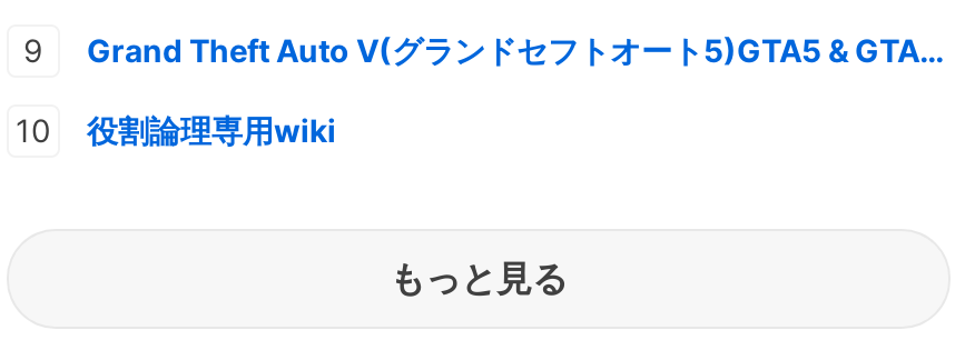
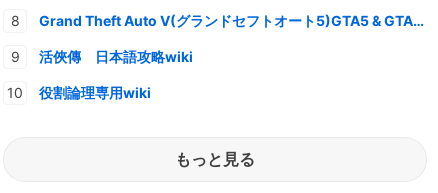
+ 活俠傳 日本語攻略wiki
